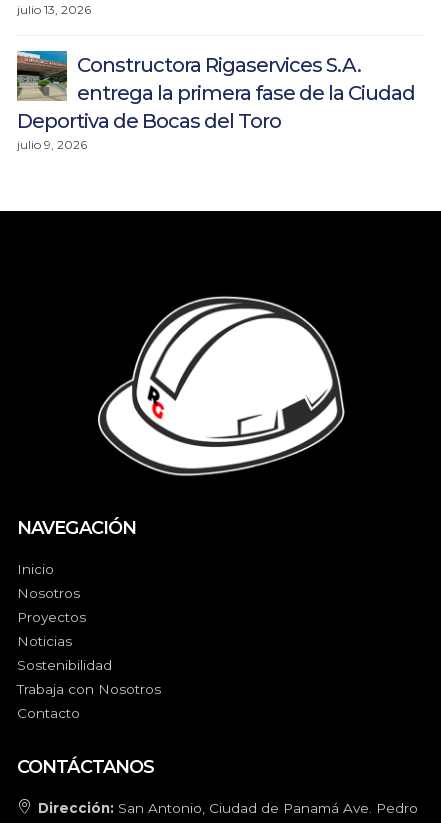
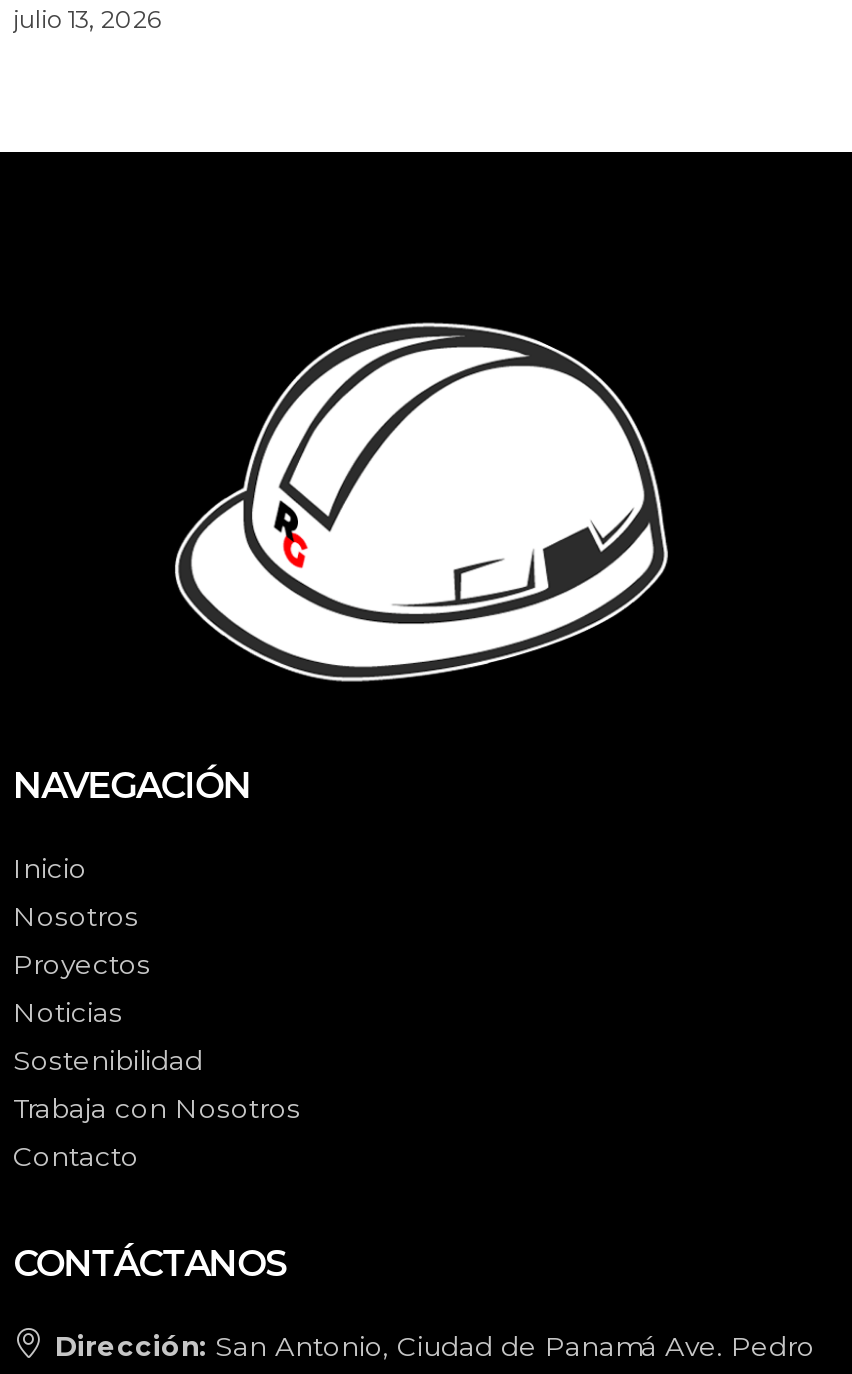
- [image]
- Constructora Rigaservices S.A.
- entrega la primera fase de la Ciudad
- Deportiva de Bocas del Toro
- julio 9, 2026
